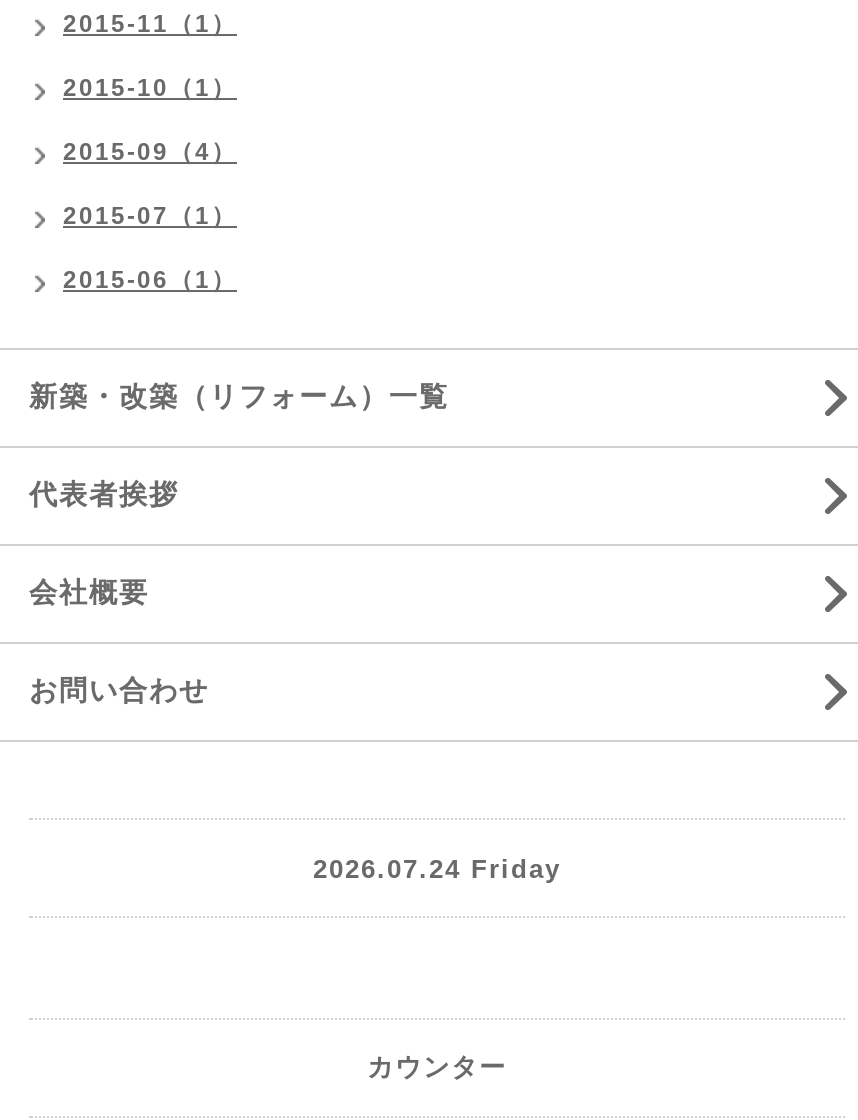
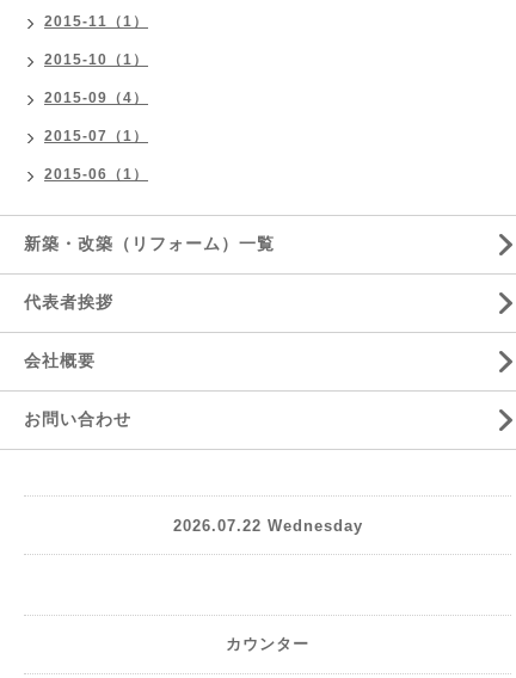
- 2026.07.24 Friday
+ 2026.07.22 Wednesday
